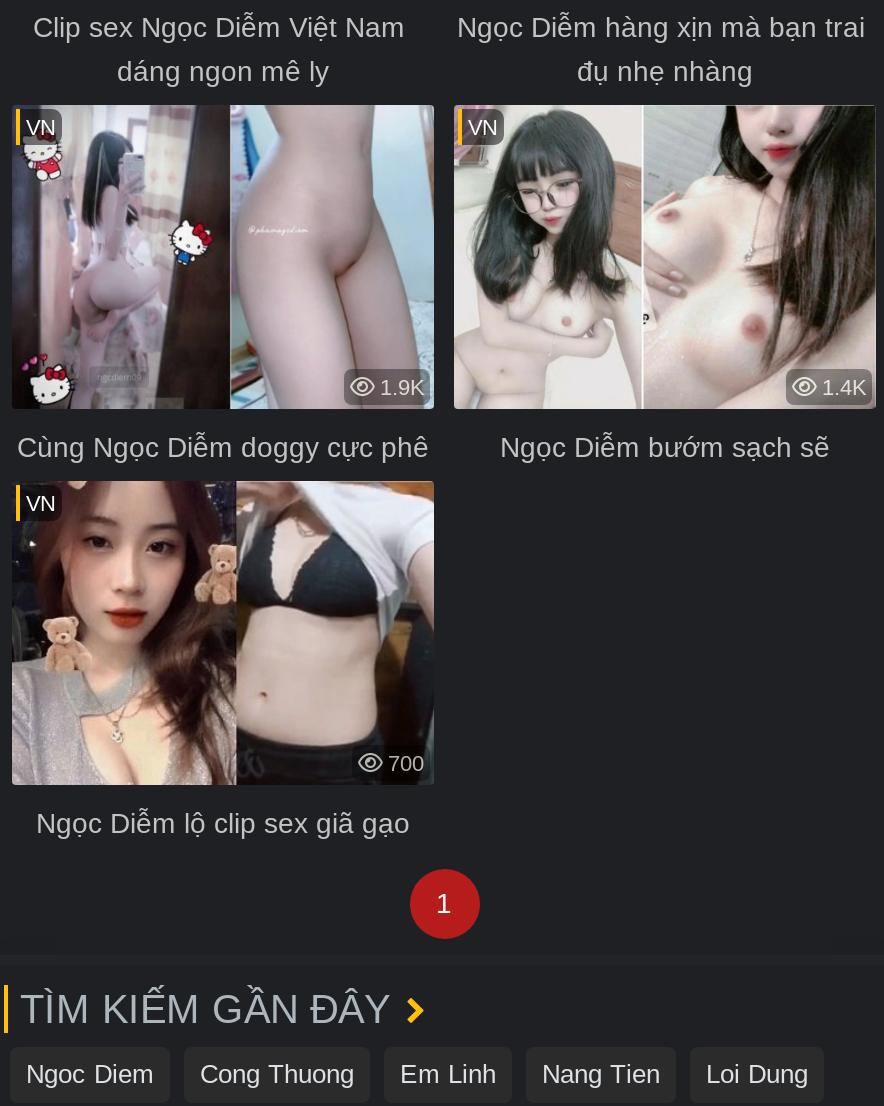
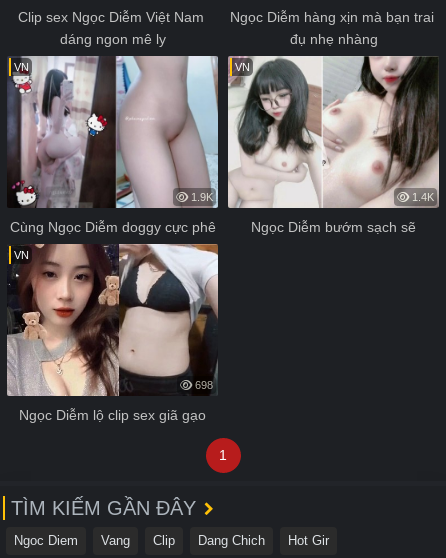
- 700
+ 698

- Cong Thuong
- Em Linh
- Nang Tien
- Loi Dung
+ Vang
+ Clip
+ Dang Chich
+ Hot Gir
